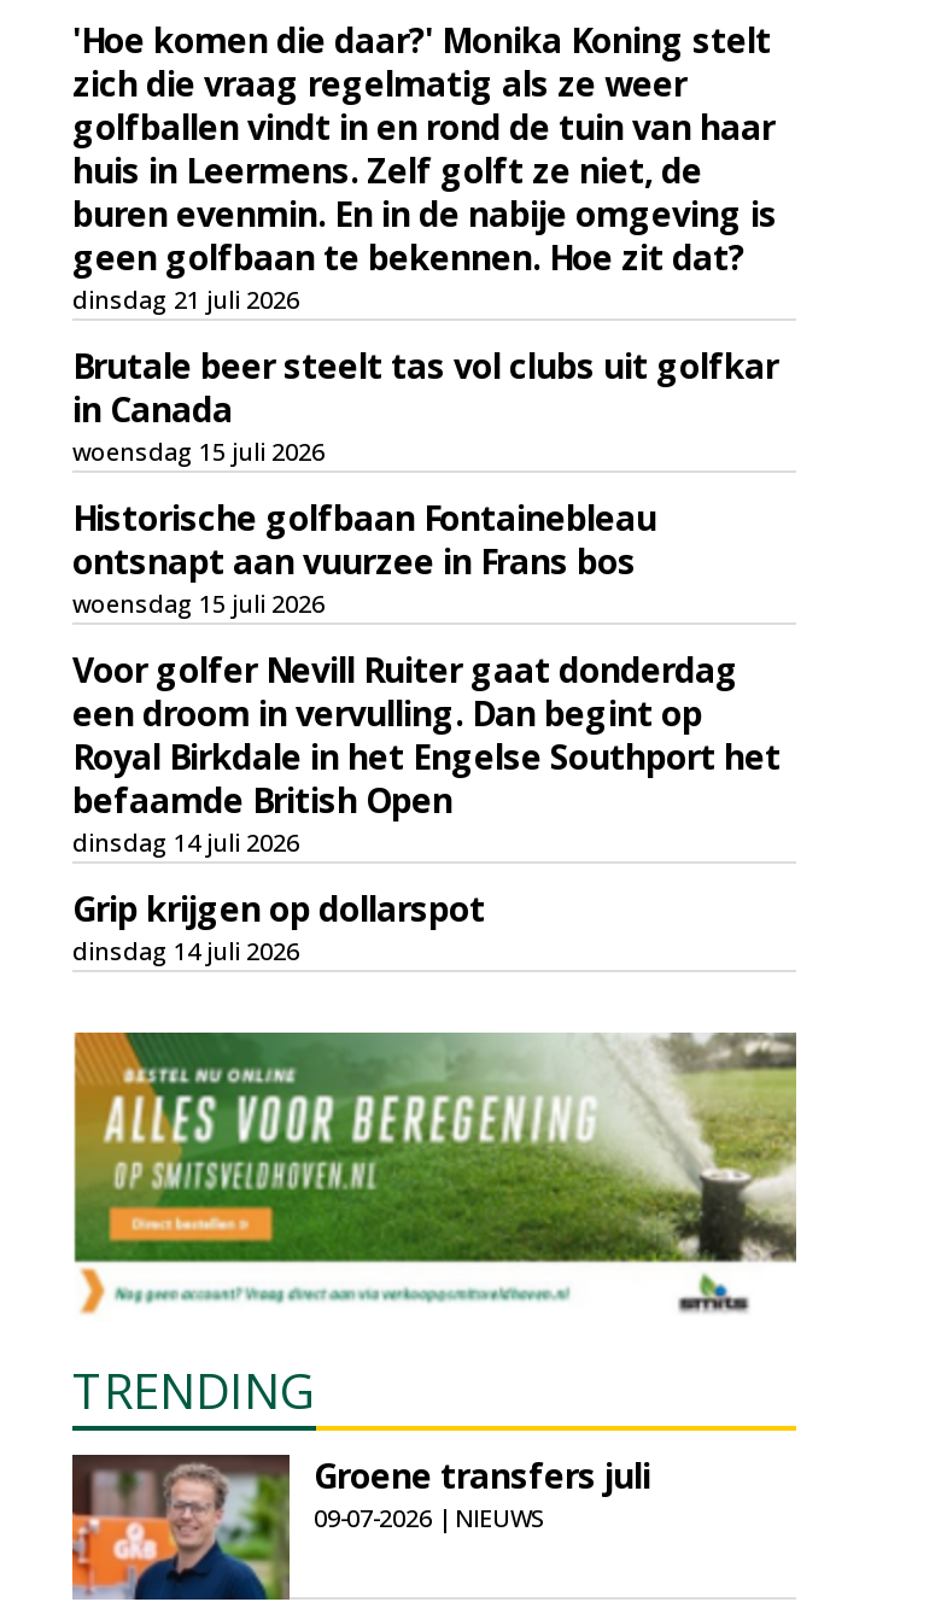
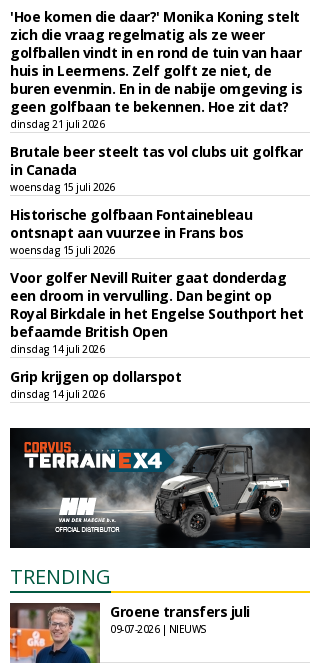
- [image]
+ [image]
